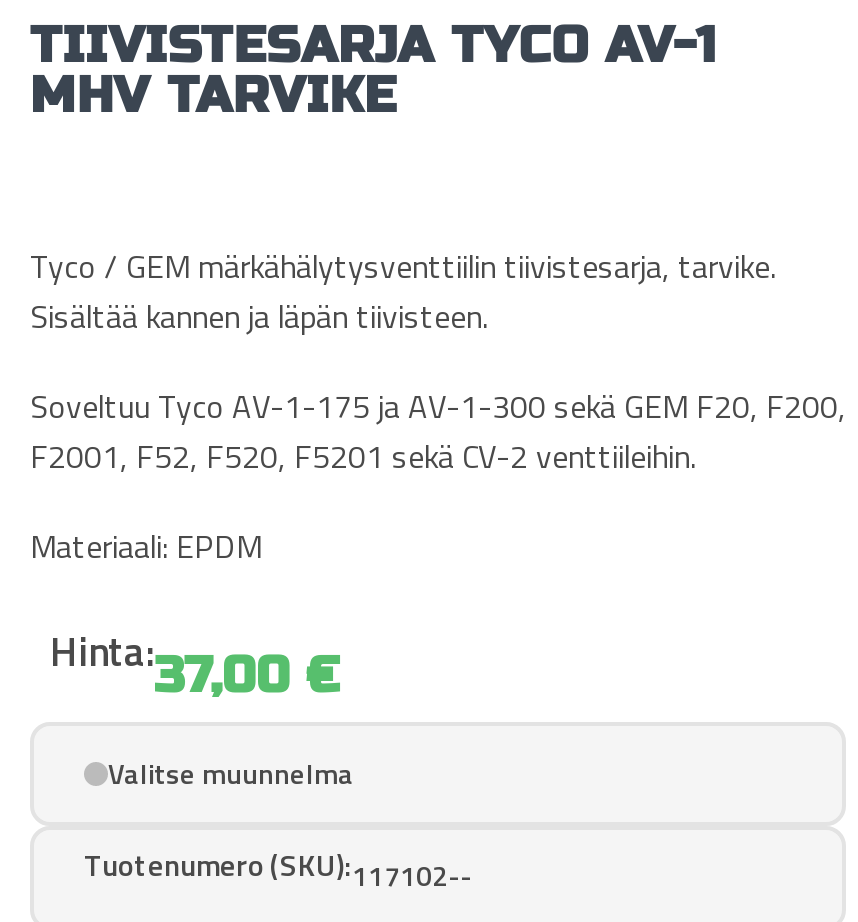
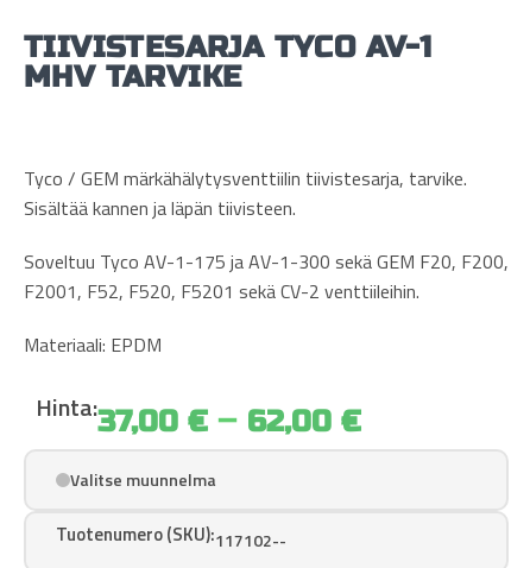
- Hinta:37,00 €
+ Hinta:37,00 € – 62,00 €
